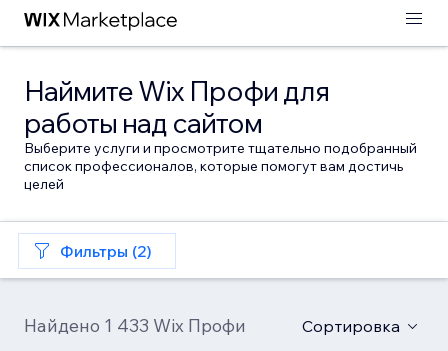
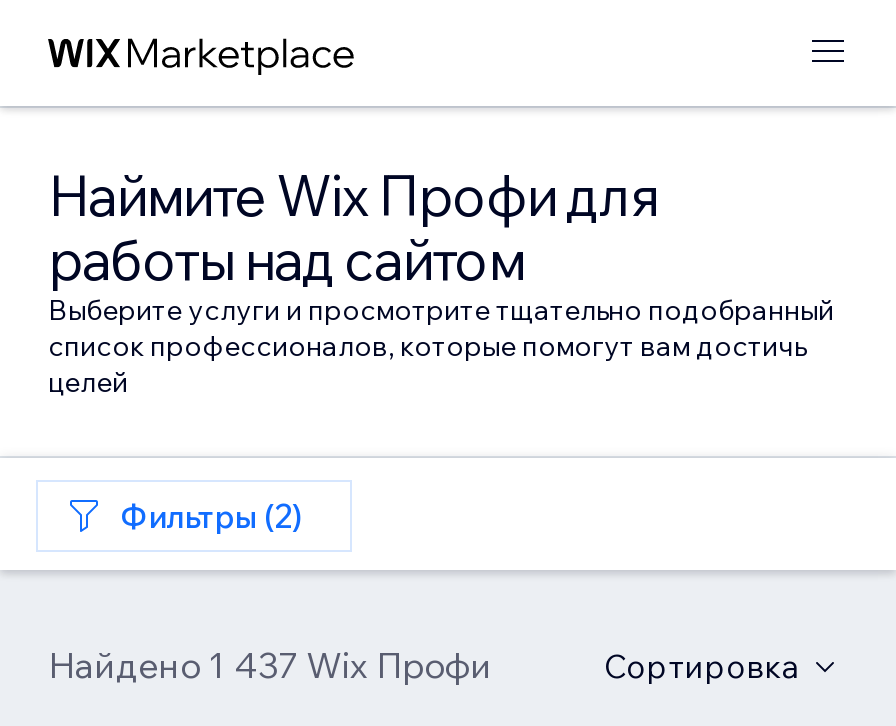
- Найдено 1 433 Wix Профи
+ Найдено 1 437 Wix Профи
